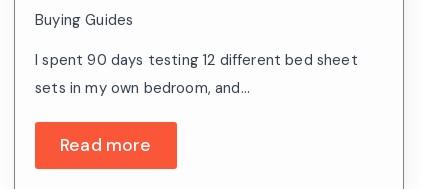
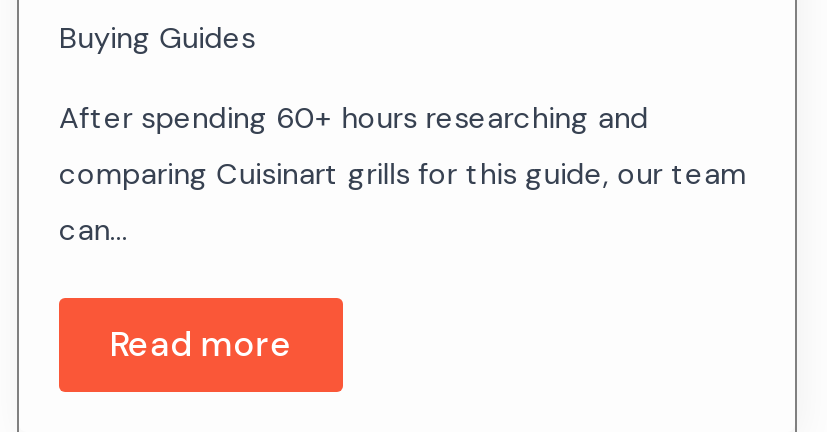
- I spent 90 days testing 12 different bed sheet
- sets in my own bedroom, and…
+ After spending 60+ hours researching and
+ comparing Cuisinart grills for this guide, our team
+ can…
